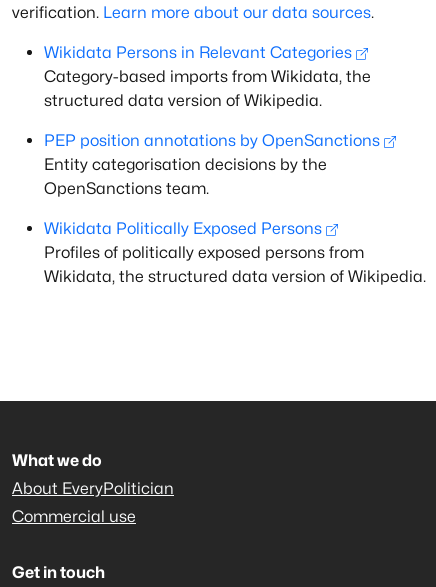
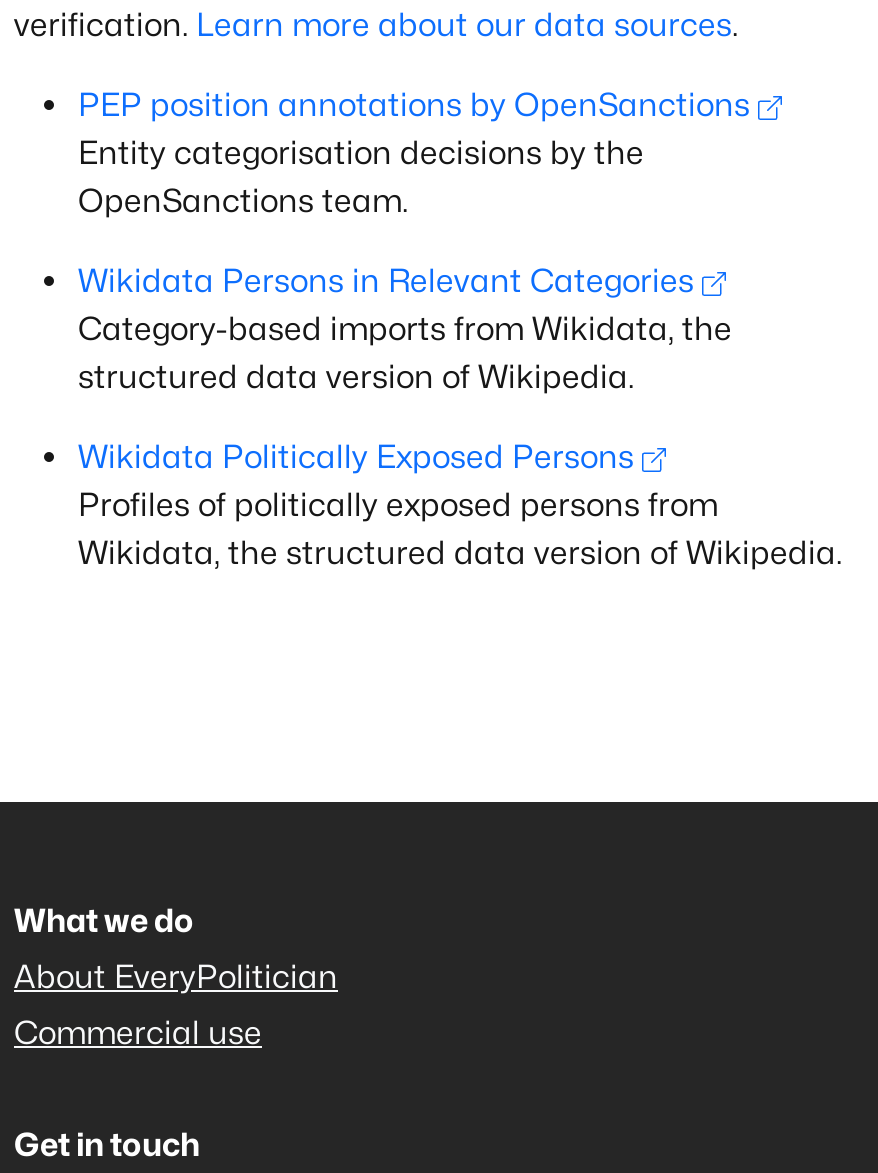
moved down: Wikidata Persons in Relevant Categories | Category-based imports from Wikidata, the | structured data version of Wikipedia.

moved up: PEP position annotations by OpenSanctions | Entity categorisation decisions by the | OpenSanctions team.
